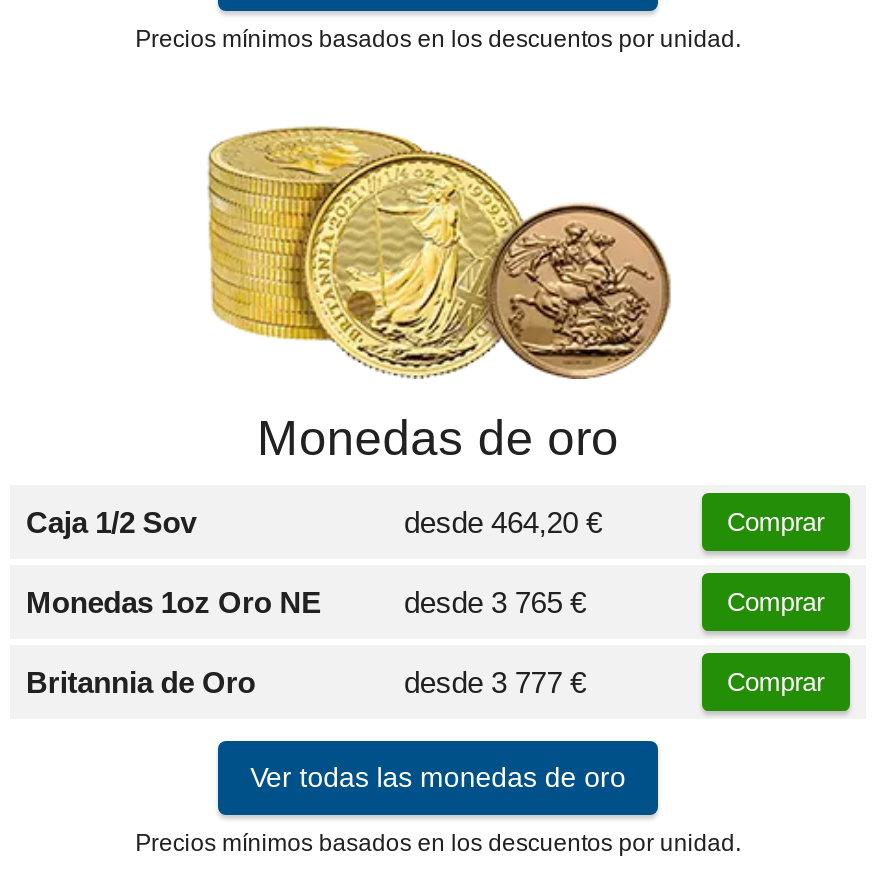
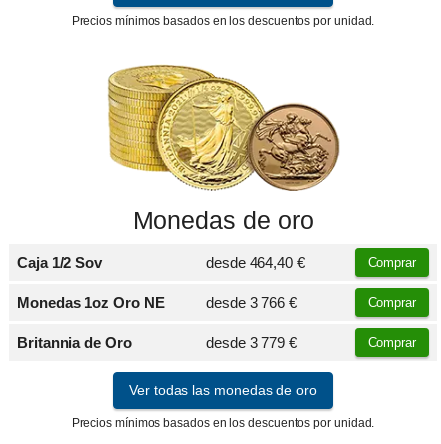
- desde 464,20 €
+ desde 464,40 €

- desde 3 765 €
+ desde 3 766 €

- desde 3 777 €
+ desde 3 779 €
